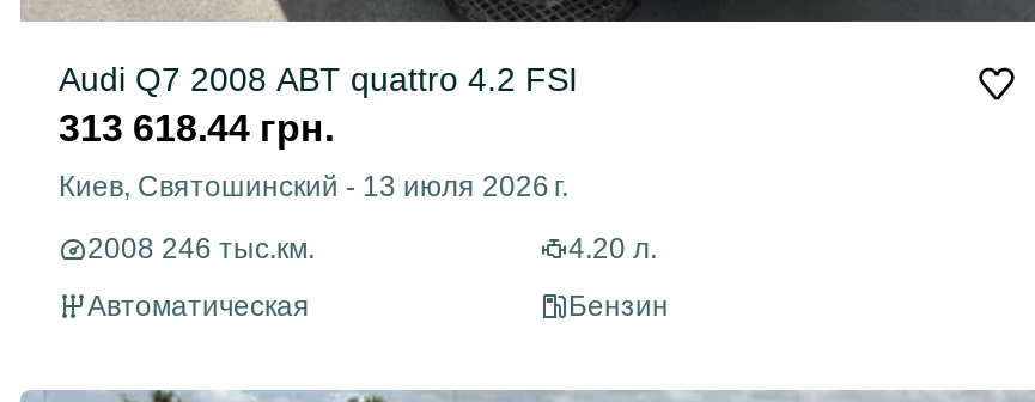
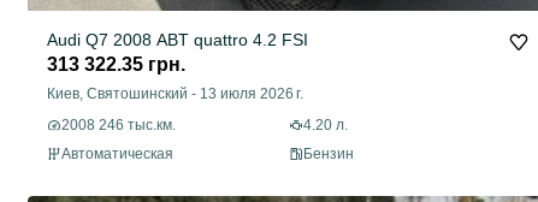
- 313 618.44 грн.
+ 313 322.35 грн.
